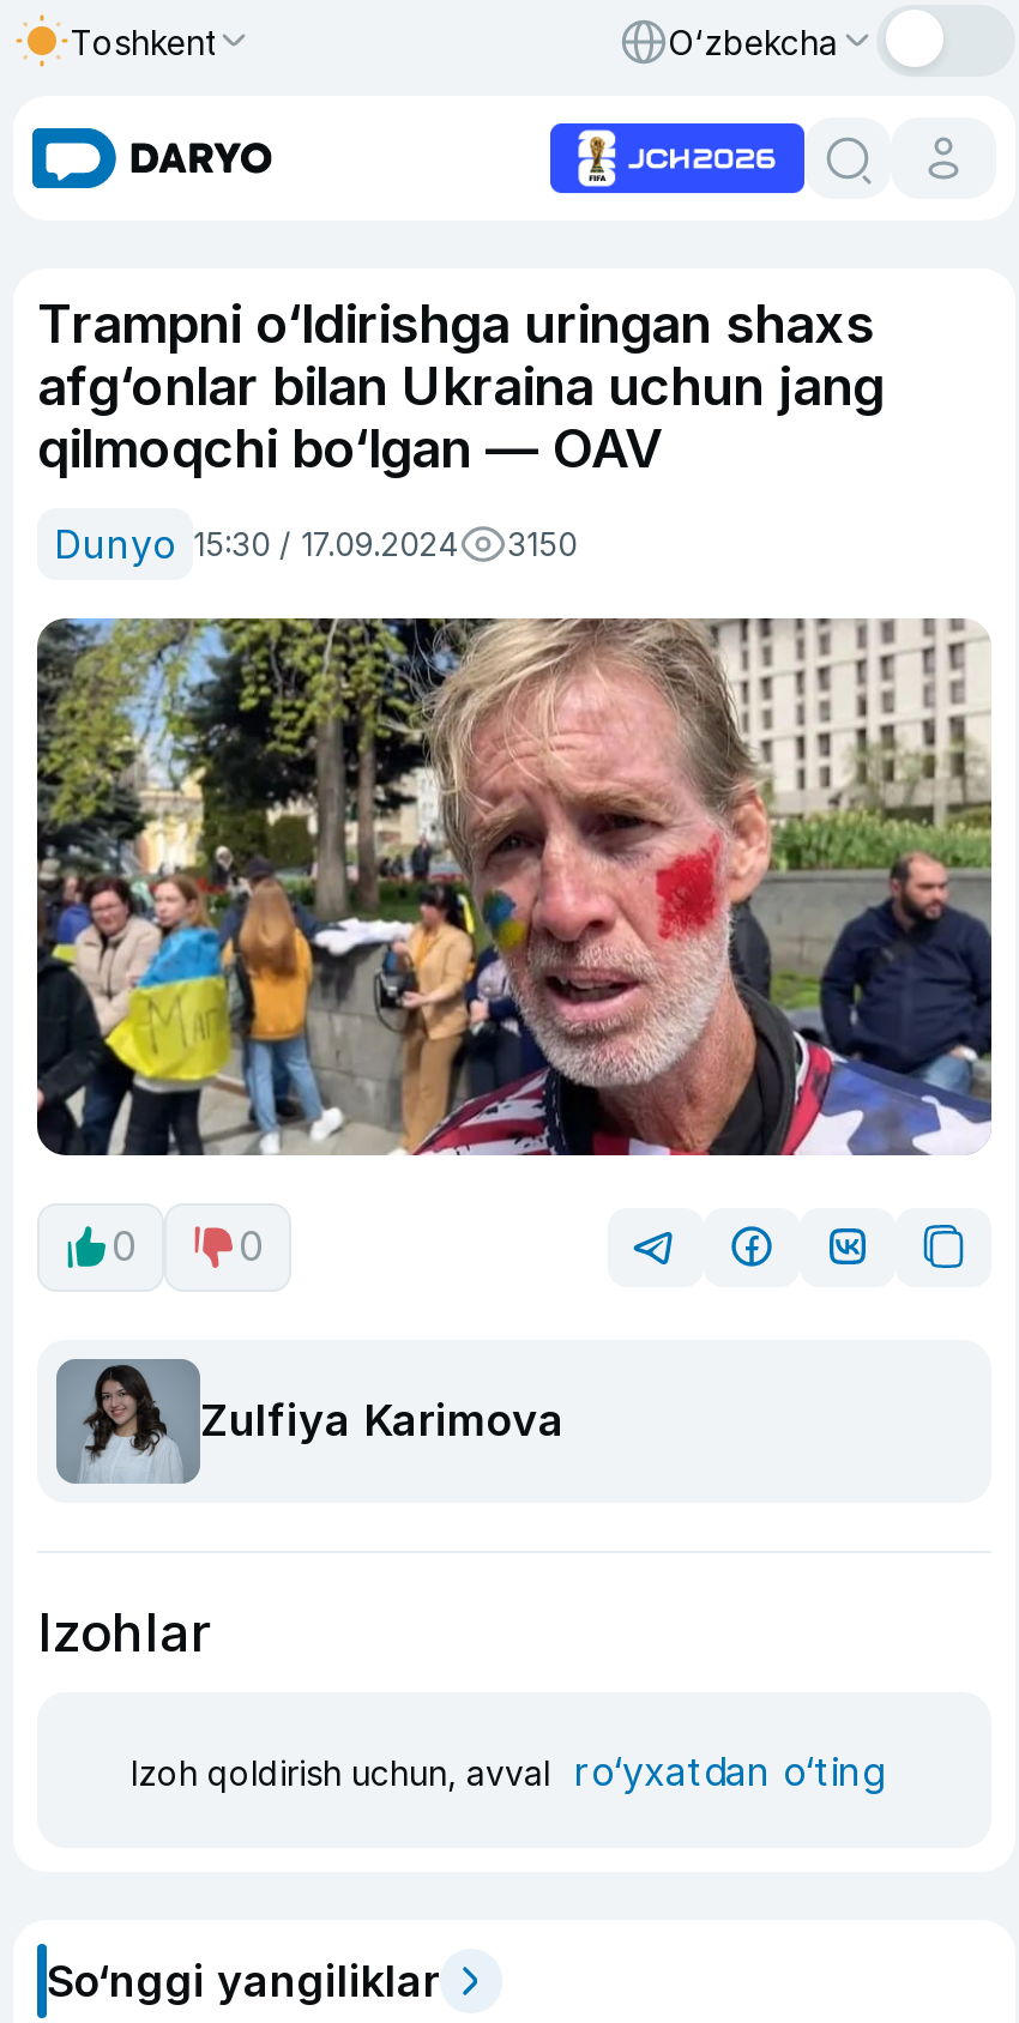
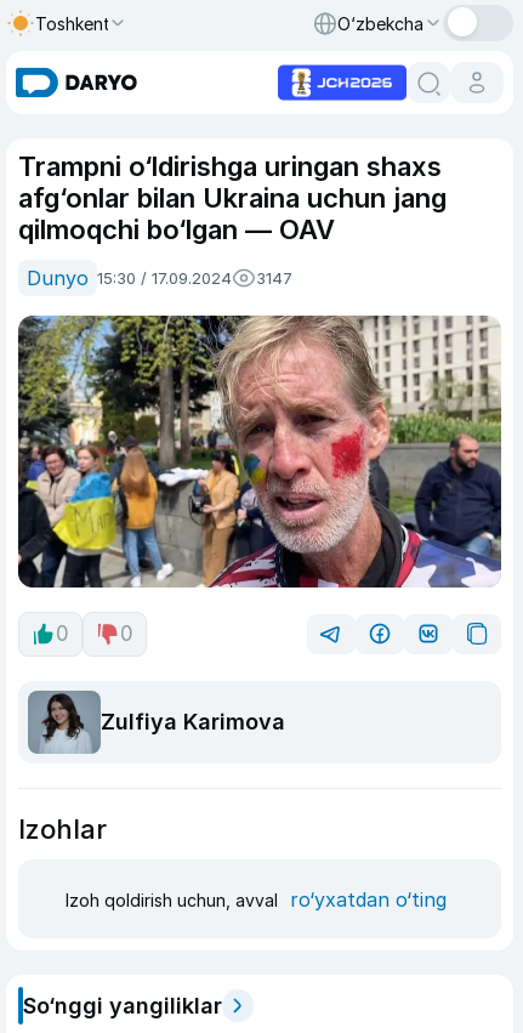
- Dunyo 15:30 / 17.09.2024 3150
+ Dunyo 15:30 / 17.09.2024 3147
